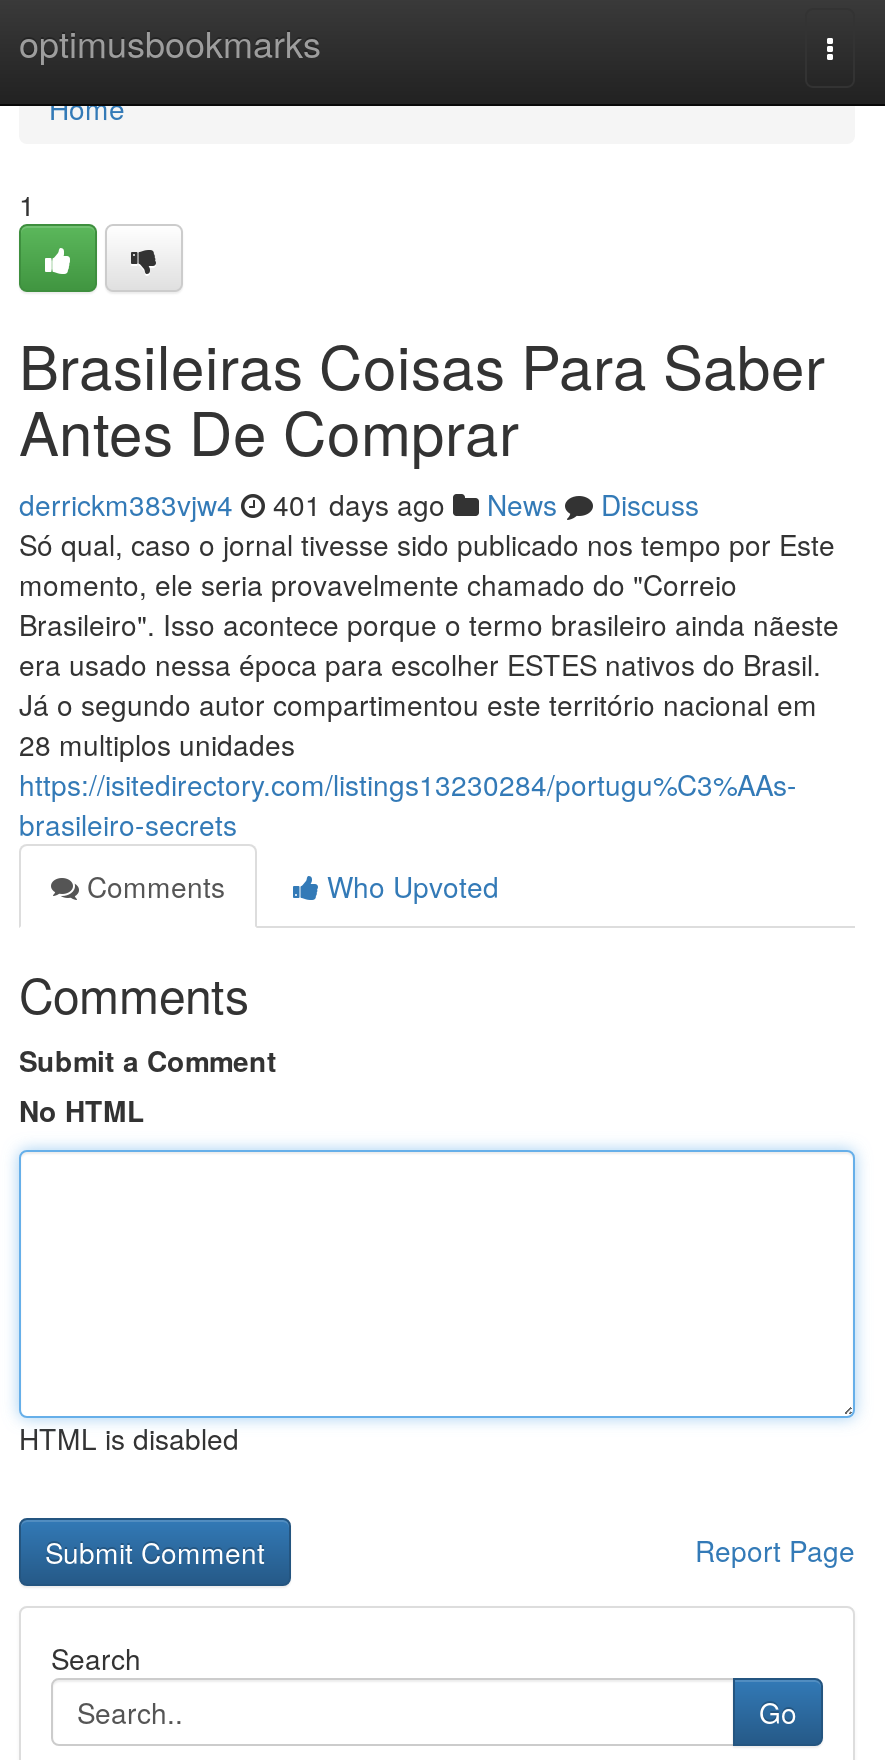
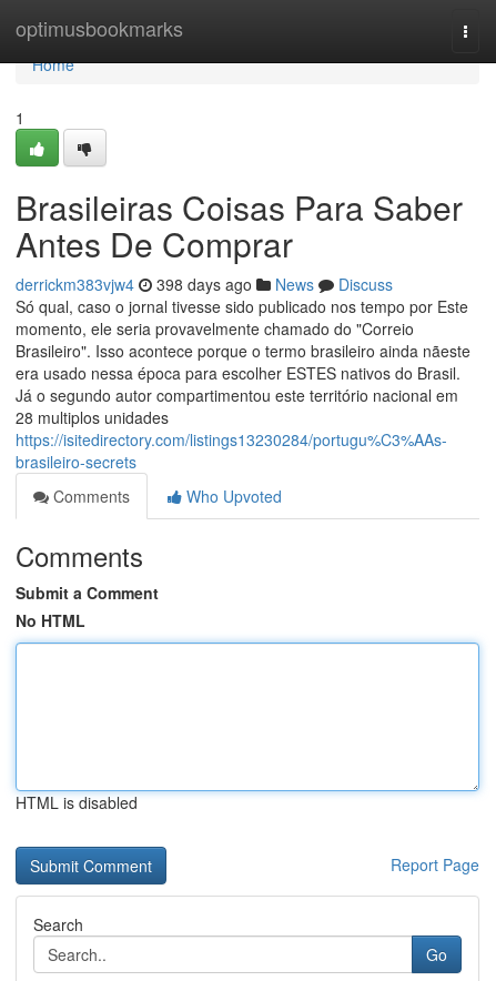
- derrickm383vjw4 401 days ago News Discuss
+ derrickm383vjw4 398 days ago News Discuss
